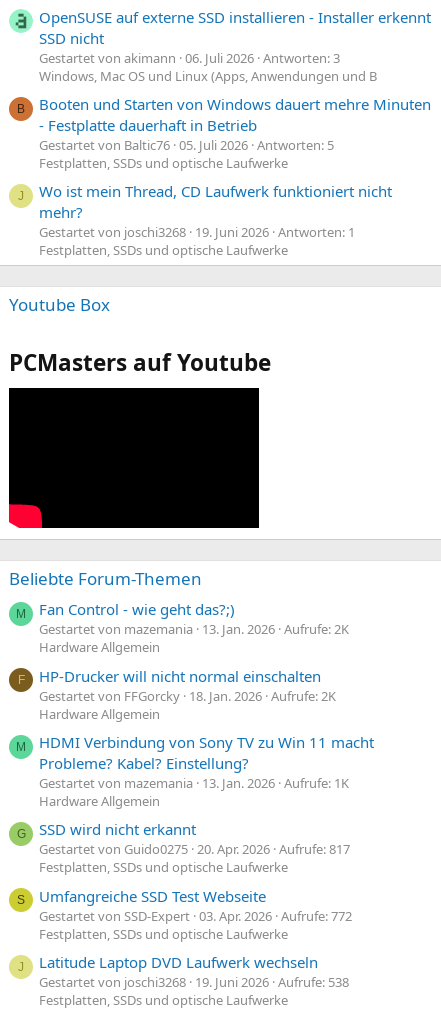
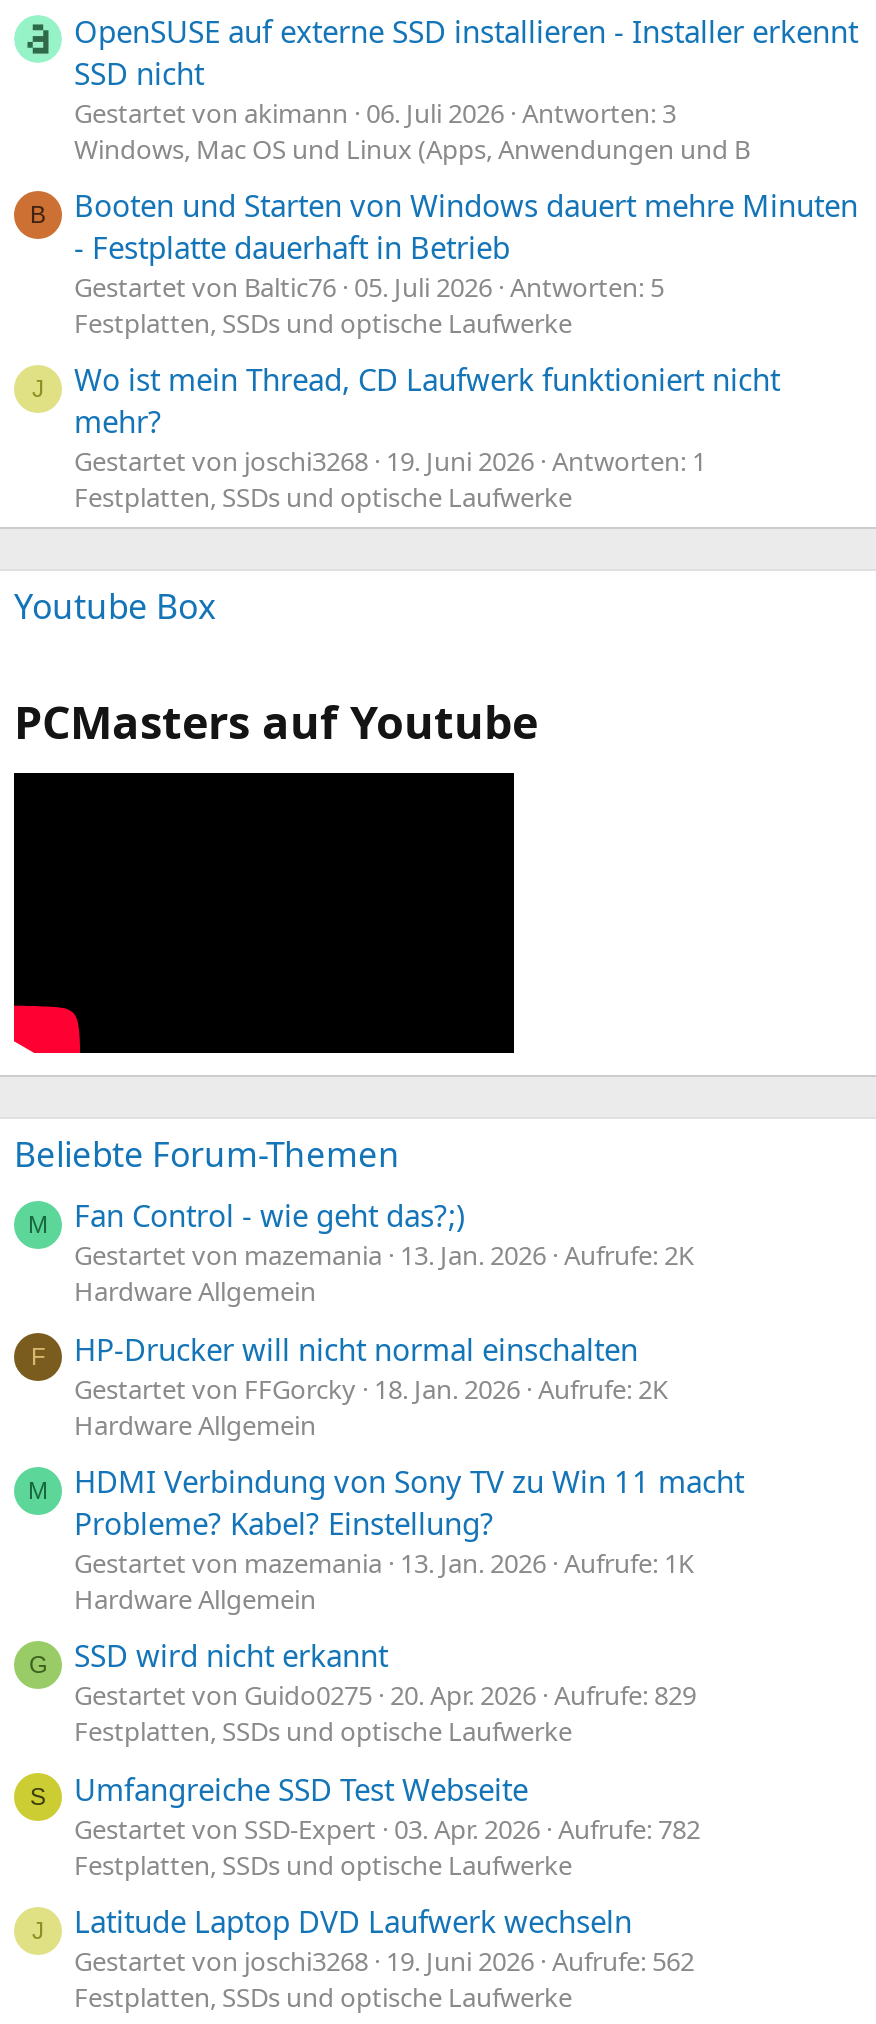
- Gestartet von Guido0275 20. Apr. 2026 Aufrufe: 817
+ Gestartet von Guido0275 20. Apr. 2026 Aufrufe: 829

- Gestartet von SSD-Expert 03. Apr. 2026 Aufrufe: 772
+ Gestartet von SSD-Expert 03. Apr. 2026 Aufrufe: 782

- Gestartet von joschi3268 19. Juni 2026 Aufrufe: 538
+ Gestartet von joschi3268 19. Juni 2026 Aufrufe: 562
